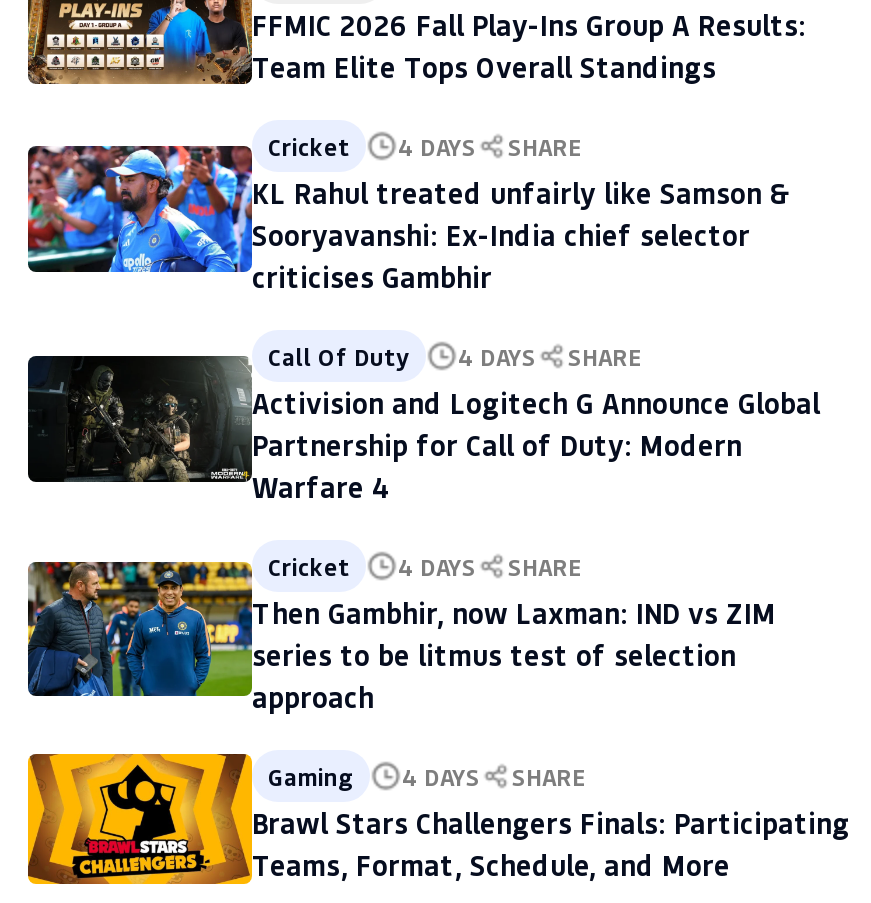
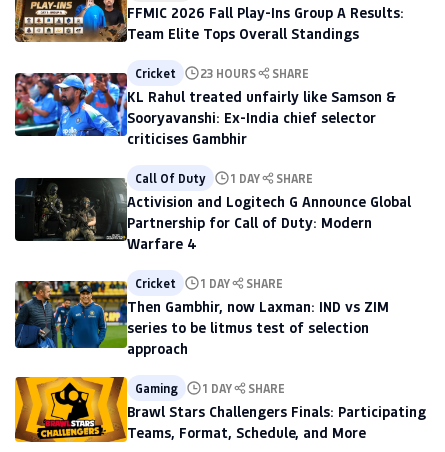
- Cricket 4 DAYS SHARE
+ Cricket 23 HOURS SHARE

- Call Of Duty 4 DAYS SHARE
+ Call Of Duty 1 DAY SHARE

- Cricket 4 DAYS SHARE
+ Cricket 1 DAY SHARE

- Gaming 4 DAYS SHARE
+ Gaming 1 DAY SHARE
